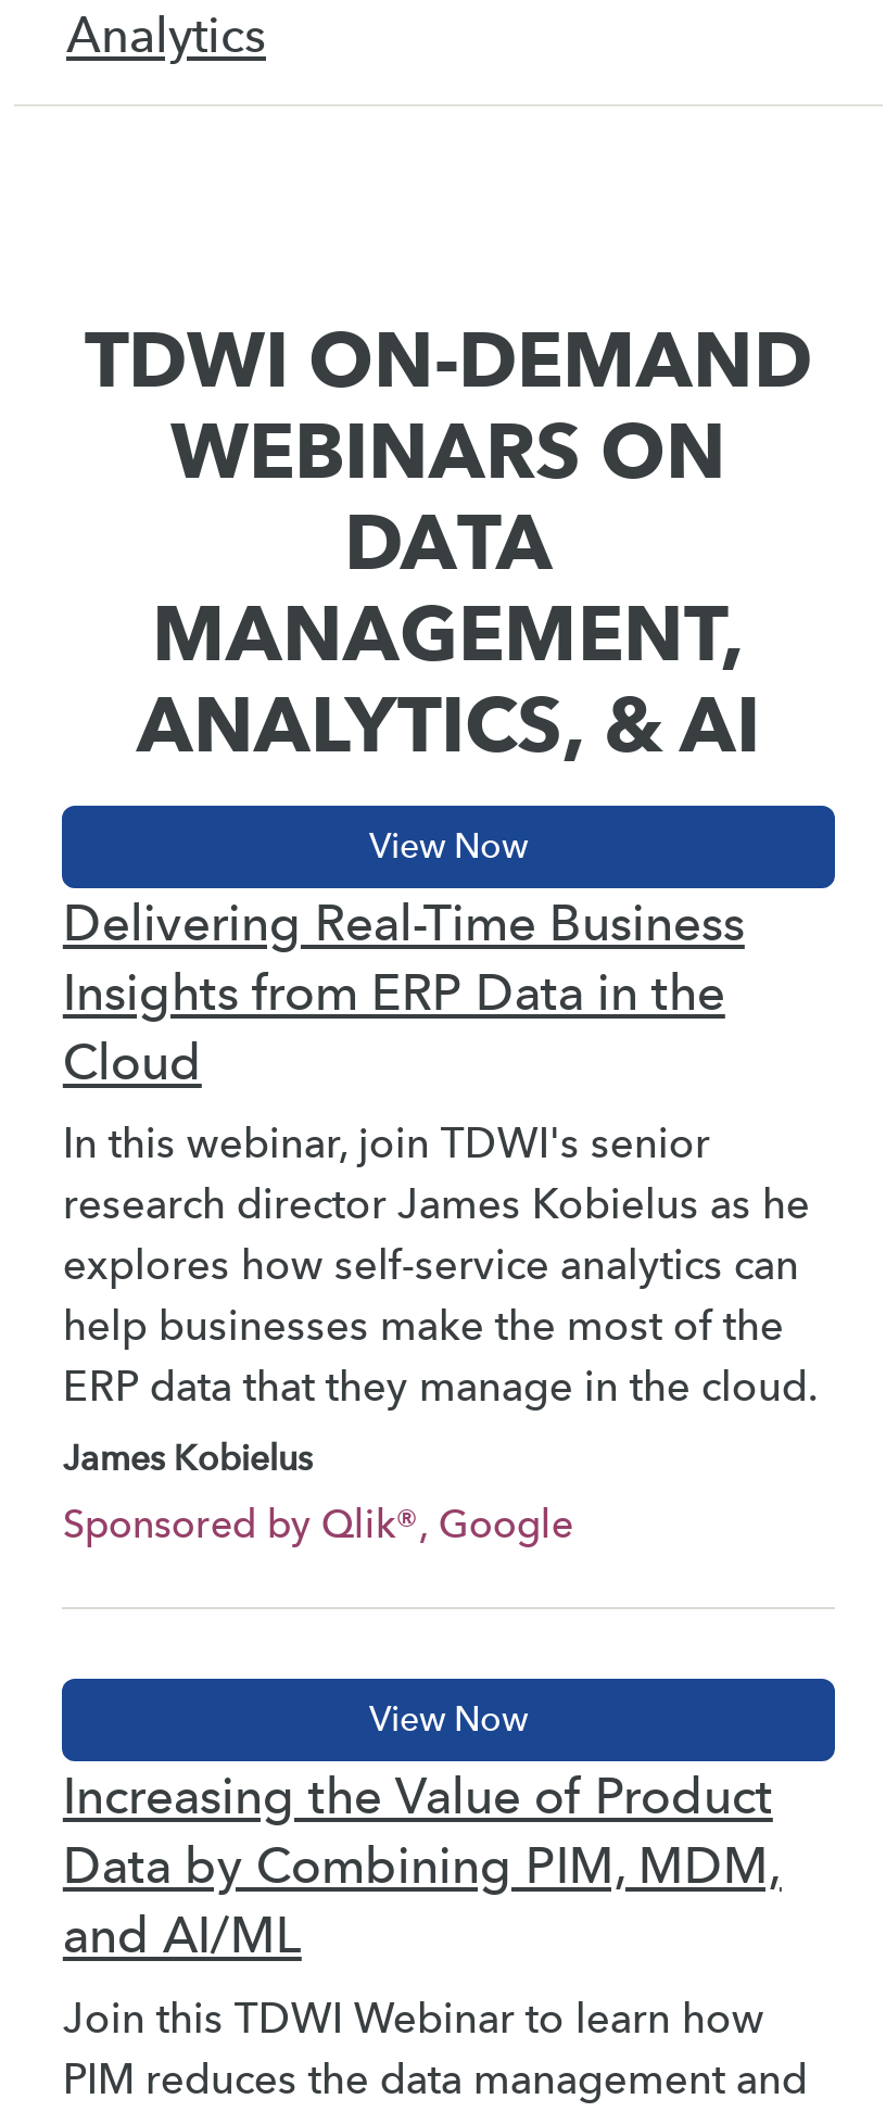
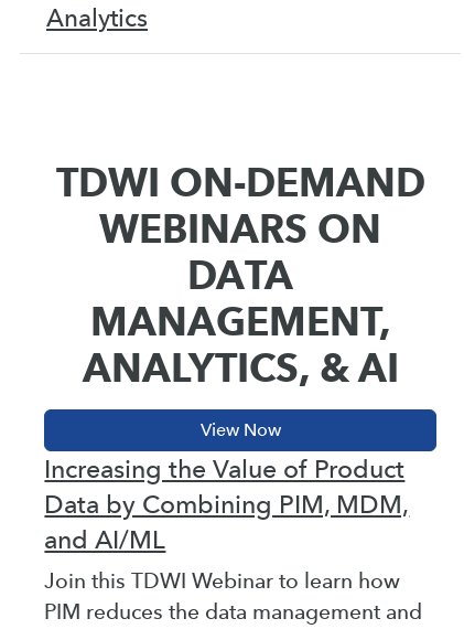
- Delivering Real-Time Business
- Insights from ERP Data in the
- Cloud
- In this webinar, join TDWI's senior
- research director James Kobielus as he
- explores how self-service analytics can
- help businesses make the most of the
- ERP data that they manage in the cloud.
- James Kobielus
- Sponsored by Qlik®, Google
